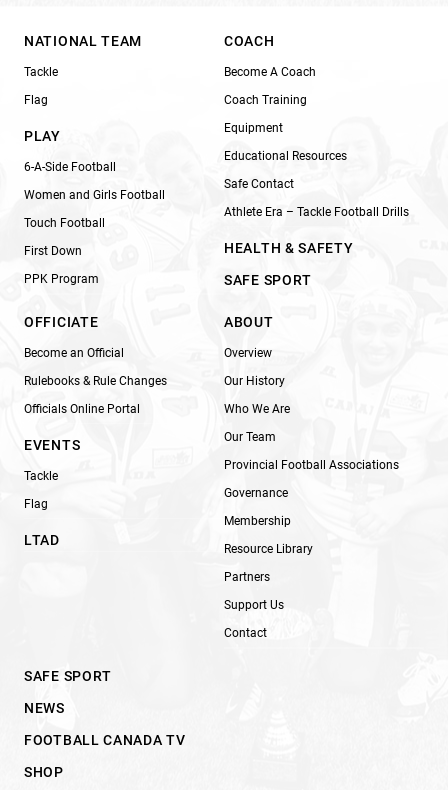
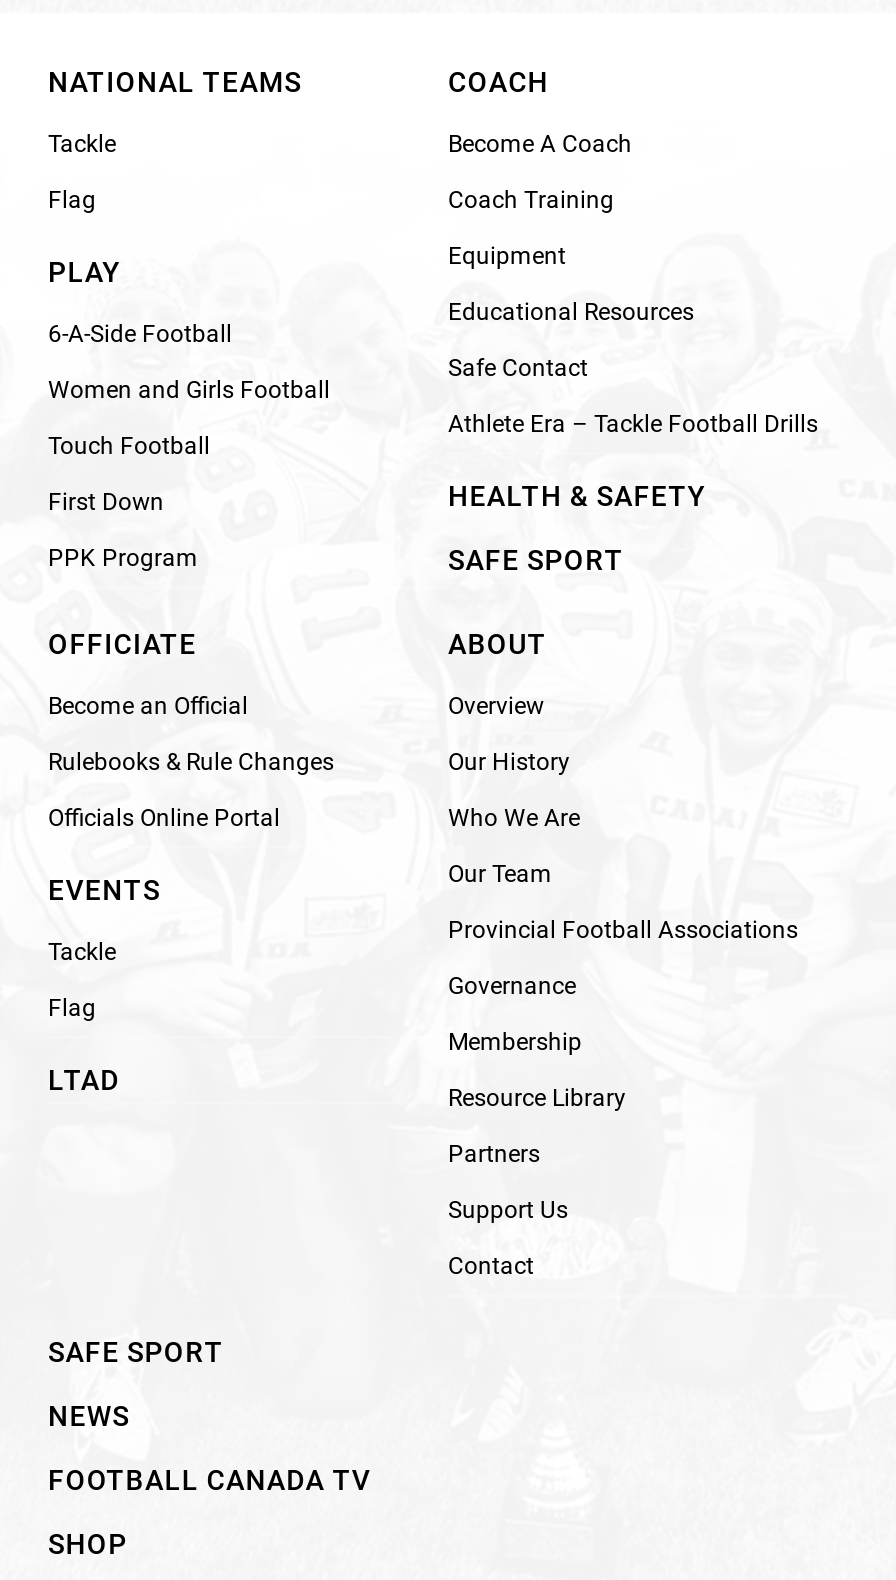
- NATIONAL TEAM
+ NATIONAL TEAMS
